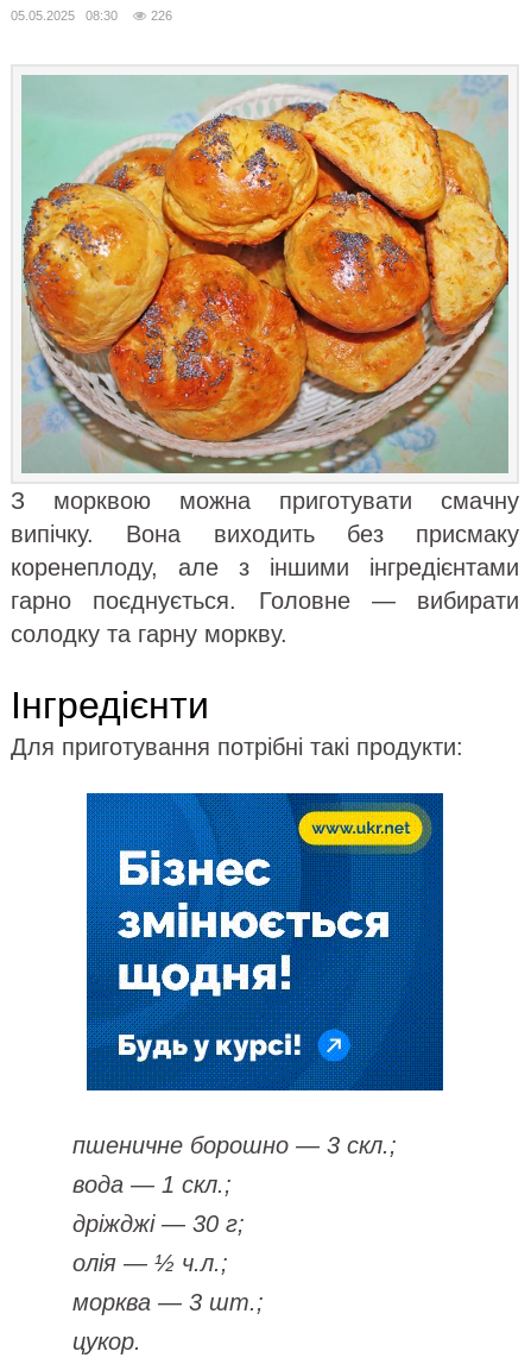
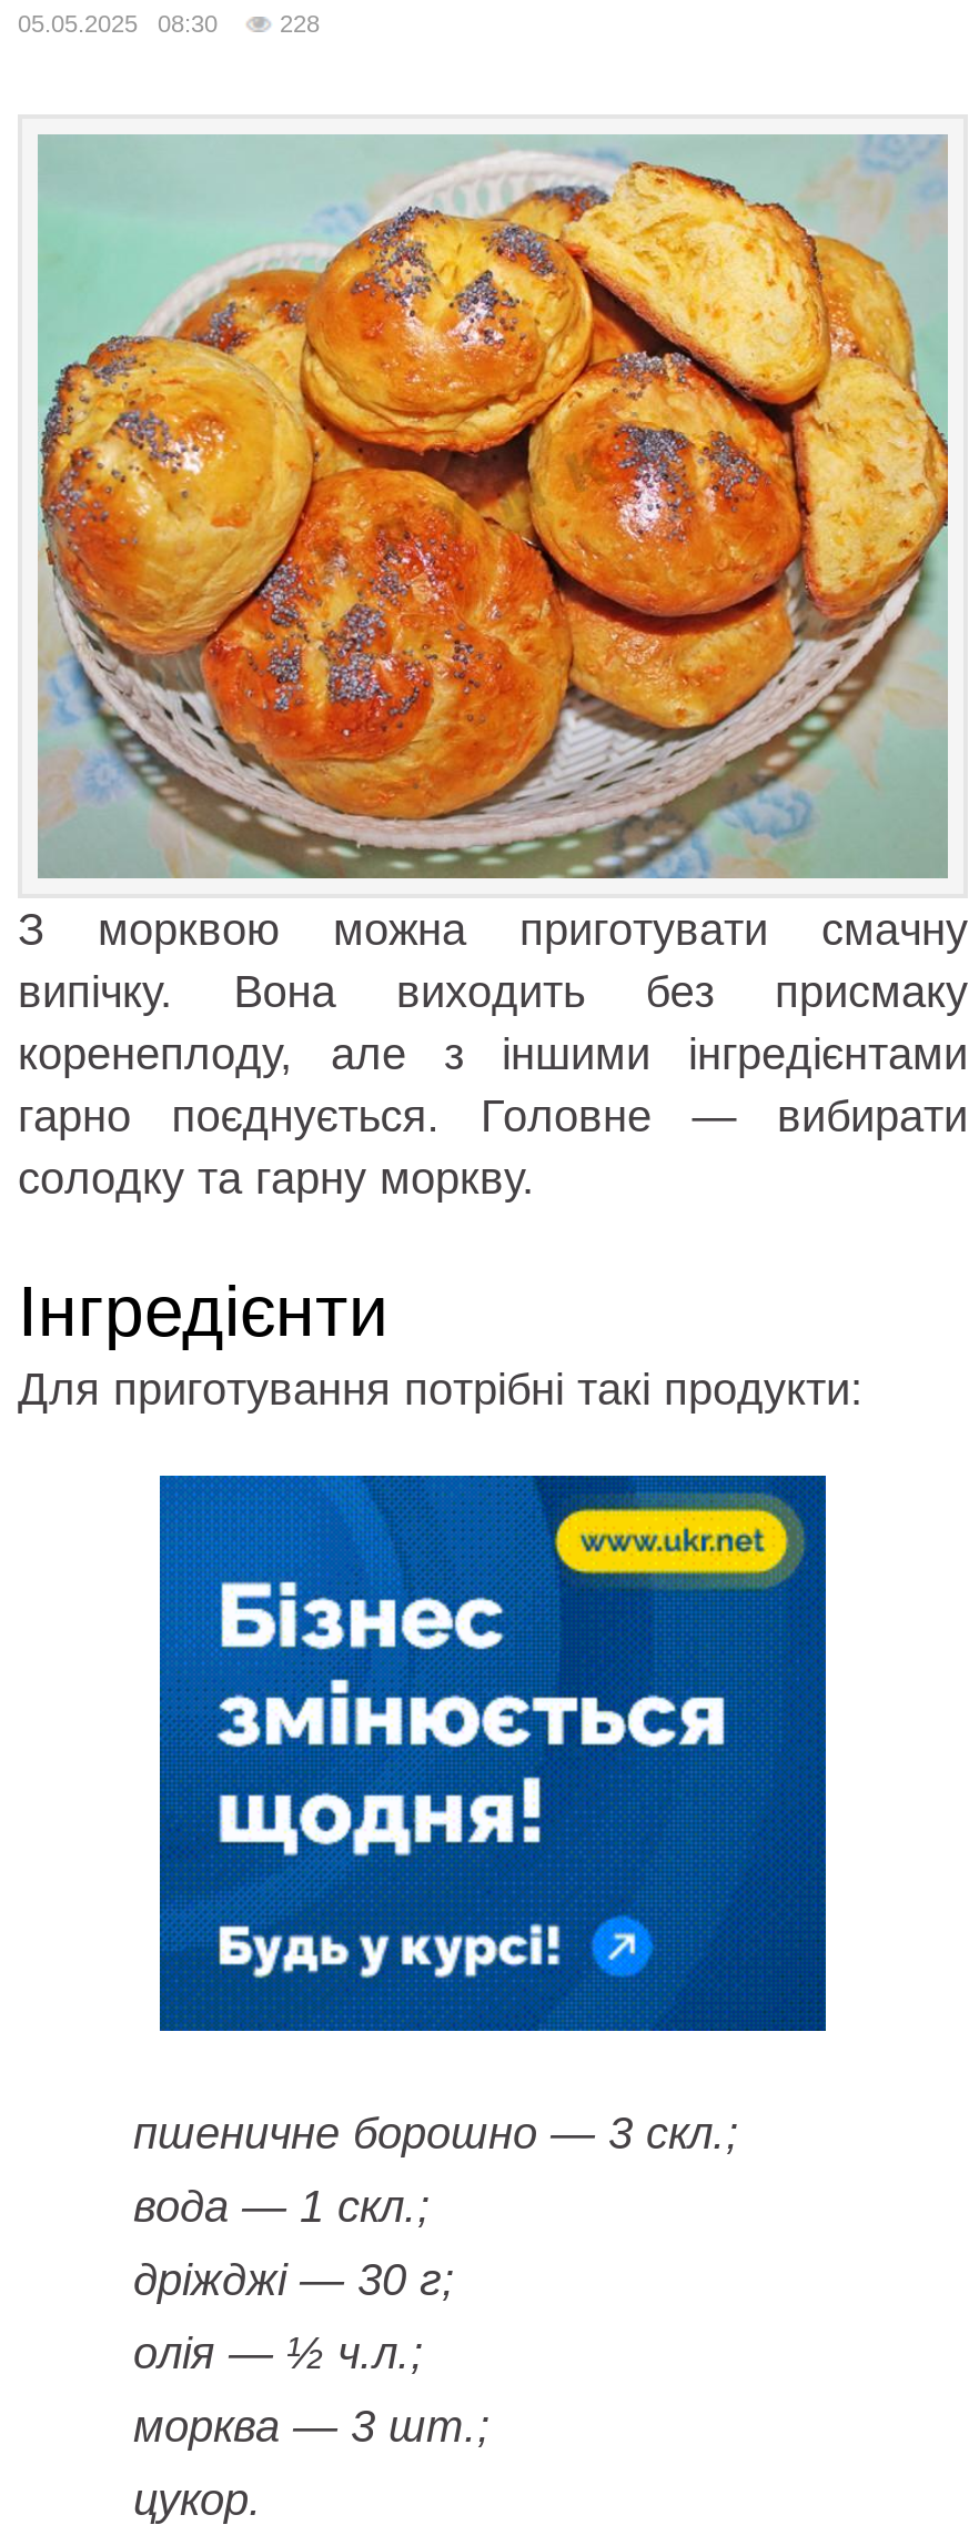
- 05.05.2025 08:30 226
+ 05.05.2025 08:30 228
